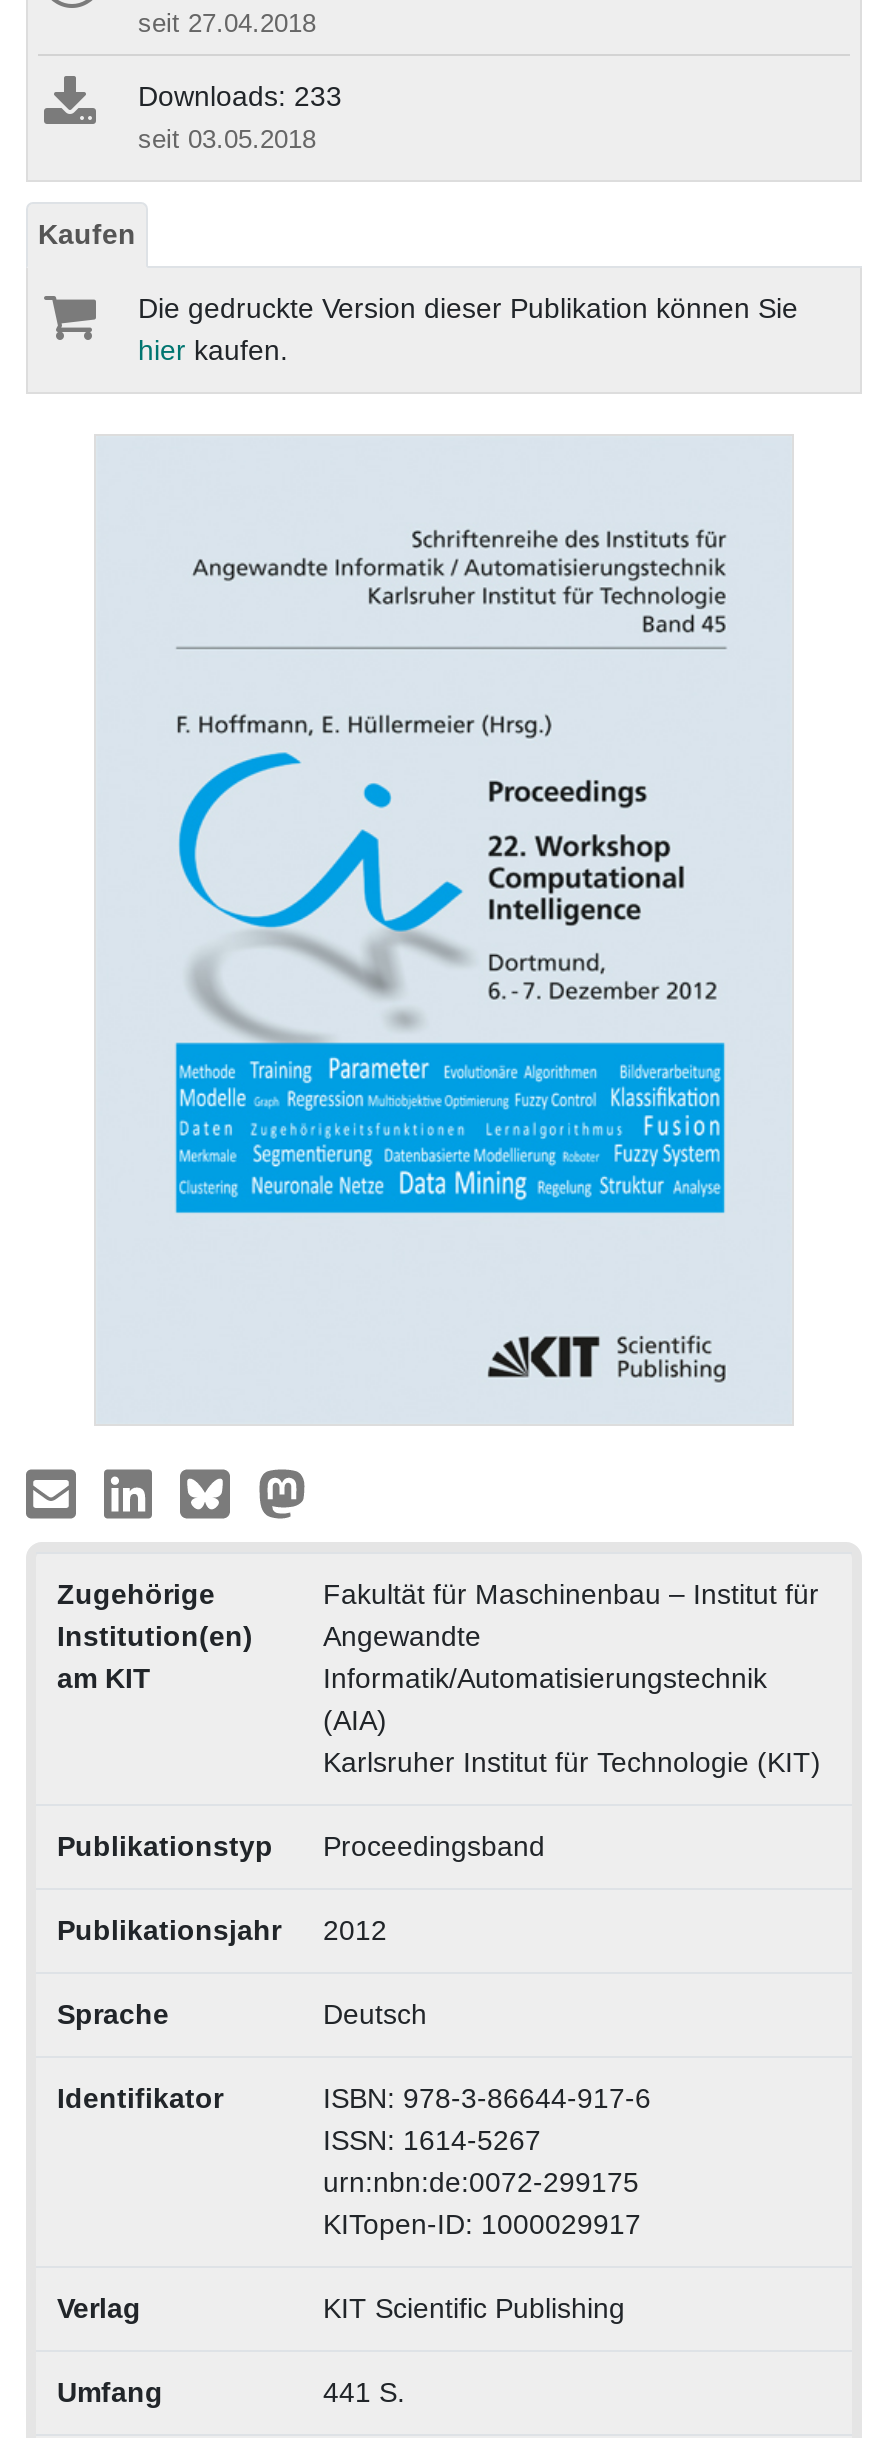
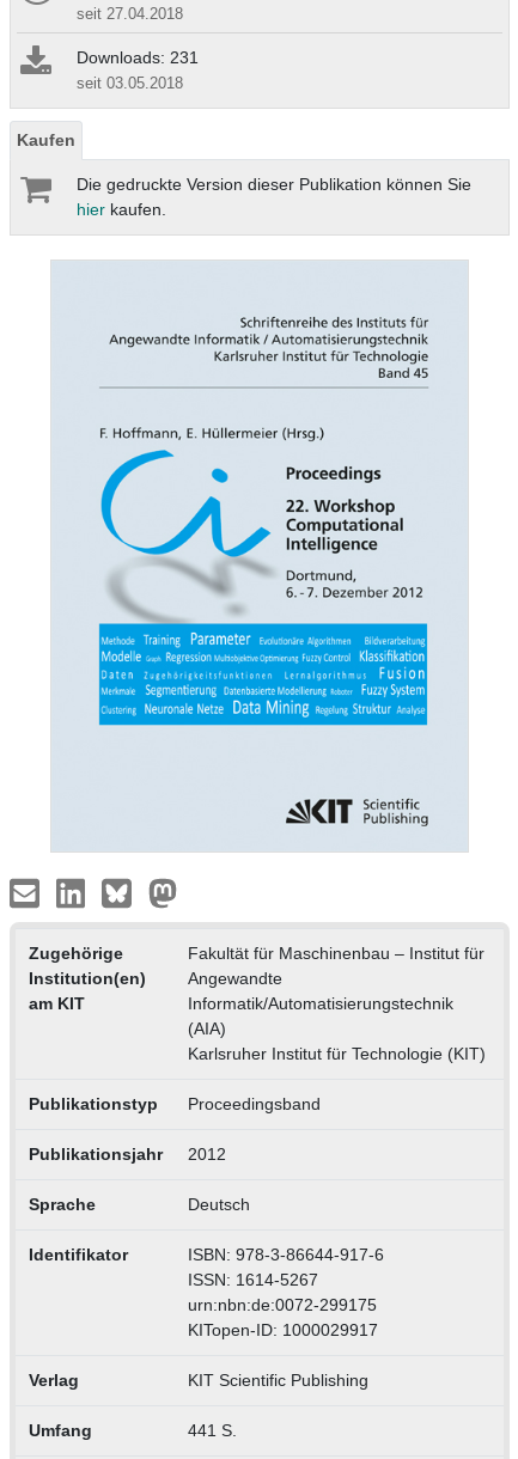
- Downloads: 233
+ Downloads: 231
